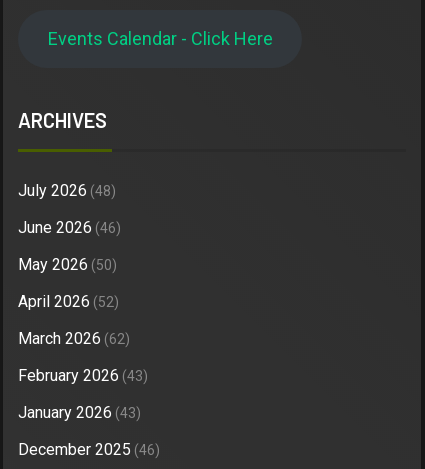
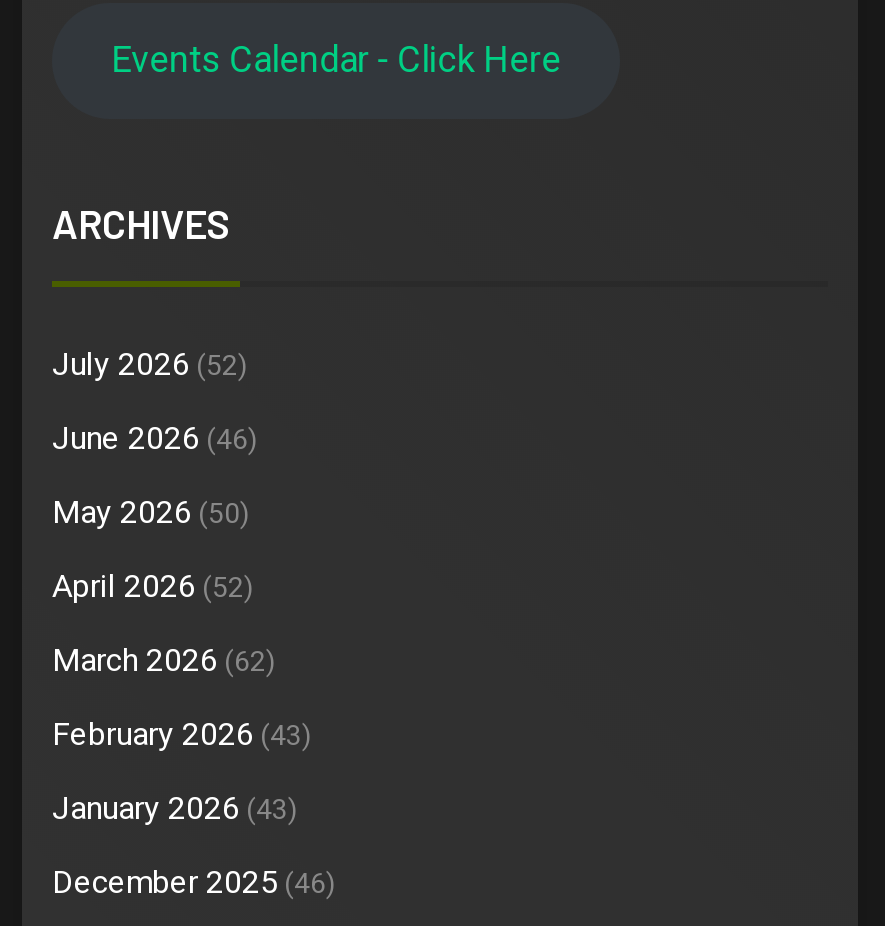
- July 2026 (48)
+ July 2026 (52)
